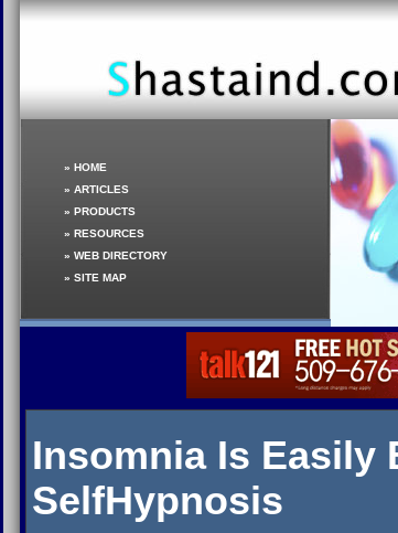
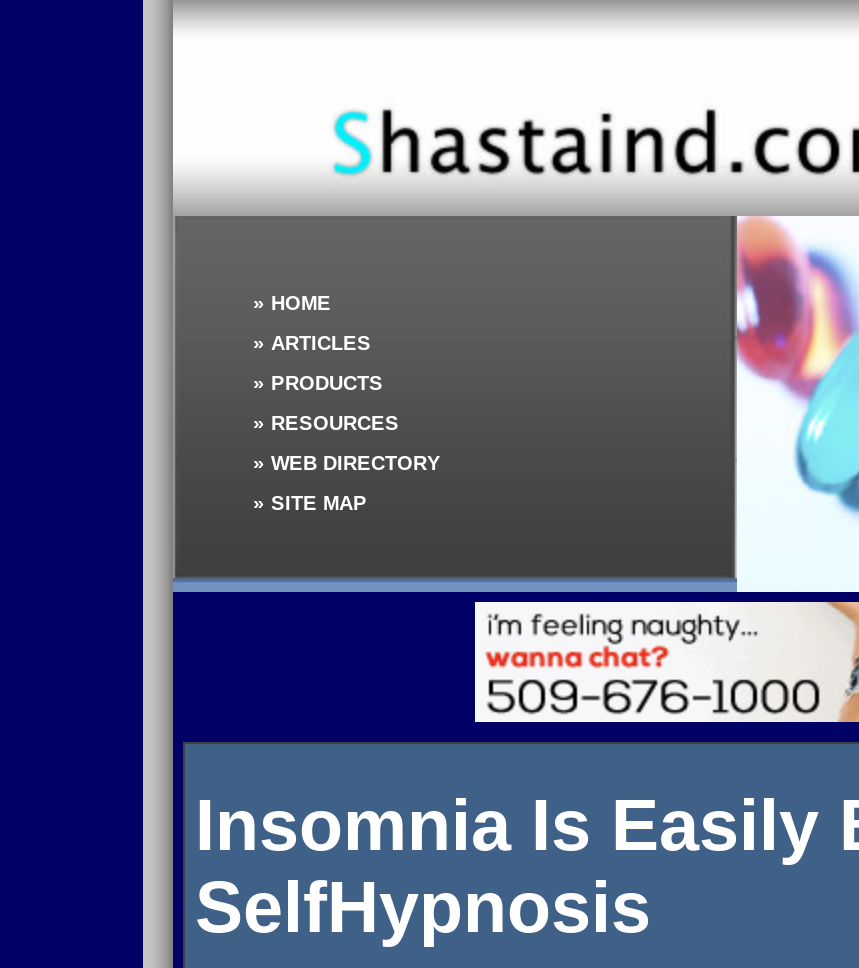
- [image]
+ [image]
